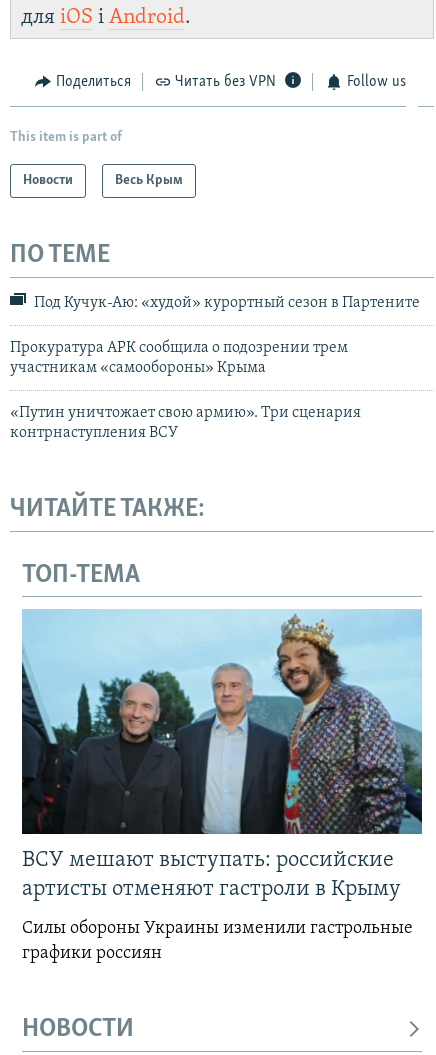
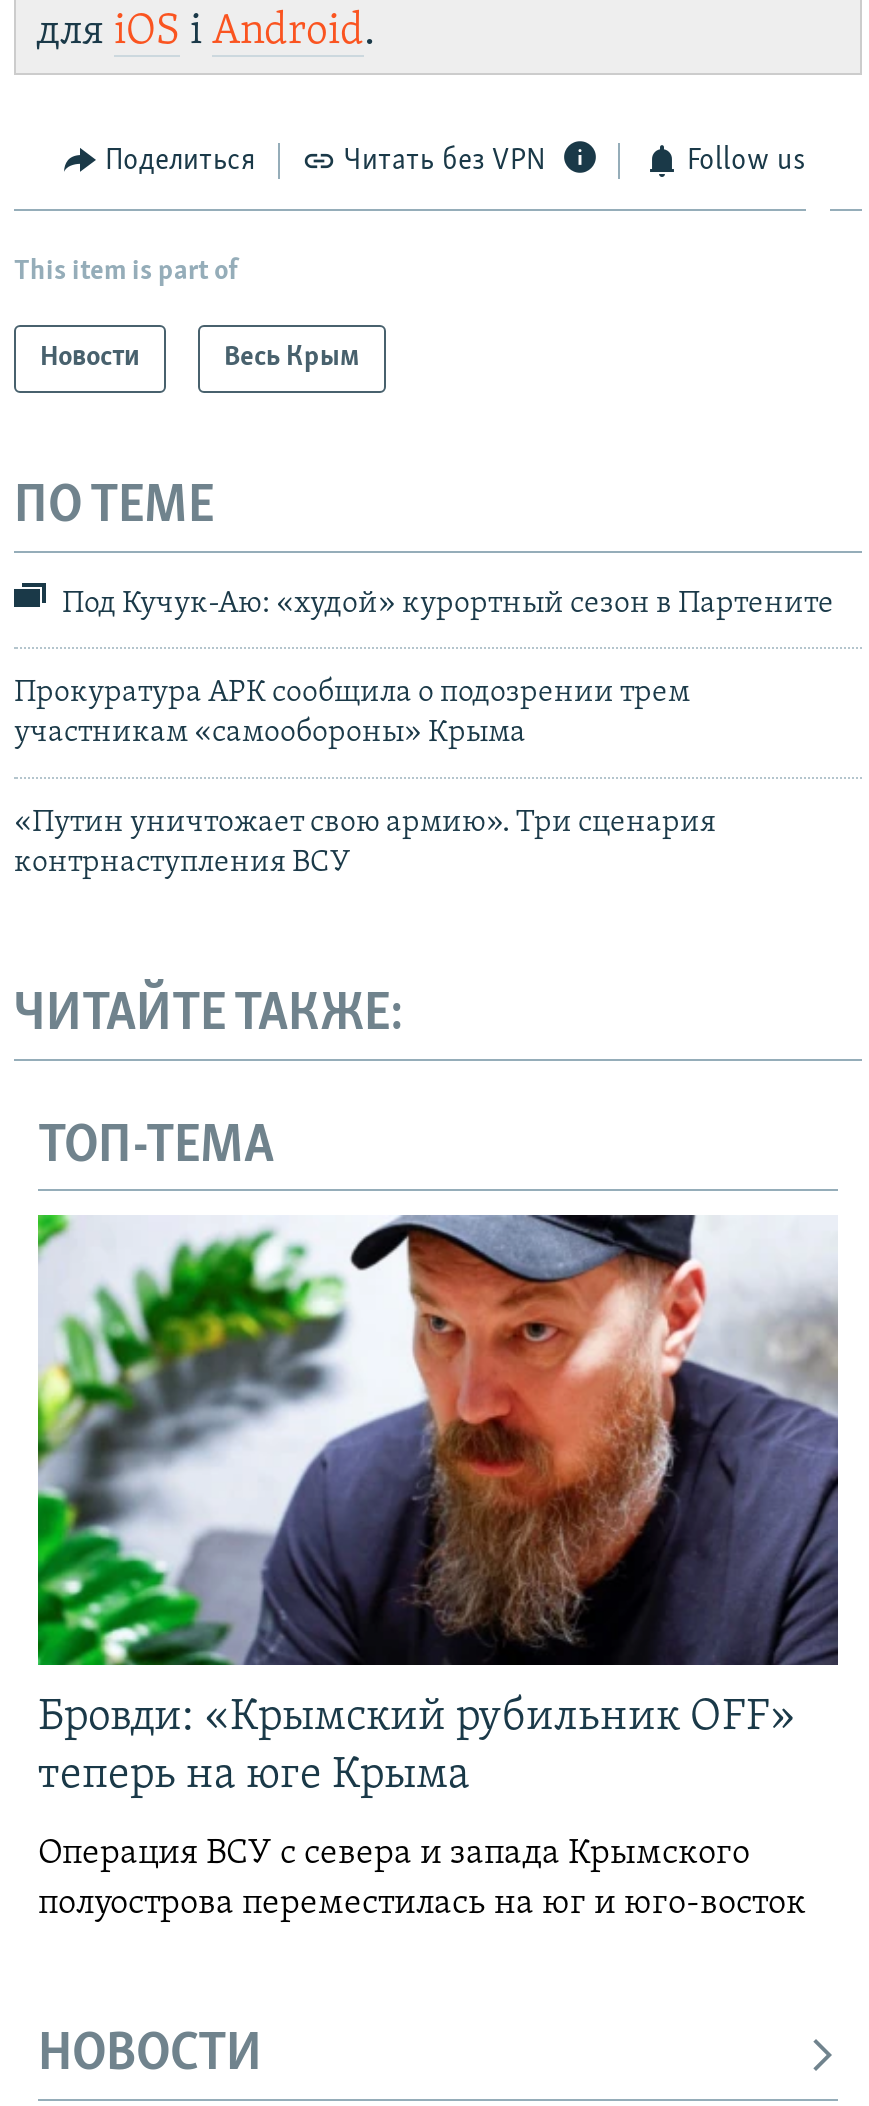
- [image]
- ВСУ мешают выступать: российские
- артисты отменяют гастроли в Крыму
+ [image]
+ Бровди: «Крымский рубильник OFF»
+ теперь на юге Крыма

- Силы обороны Украины изменили гастрольные
- графики россиян
+ Операция ВСУ с севера и запада Крымского
+ полуострова переместилась на юг и юго-восток
